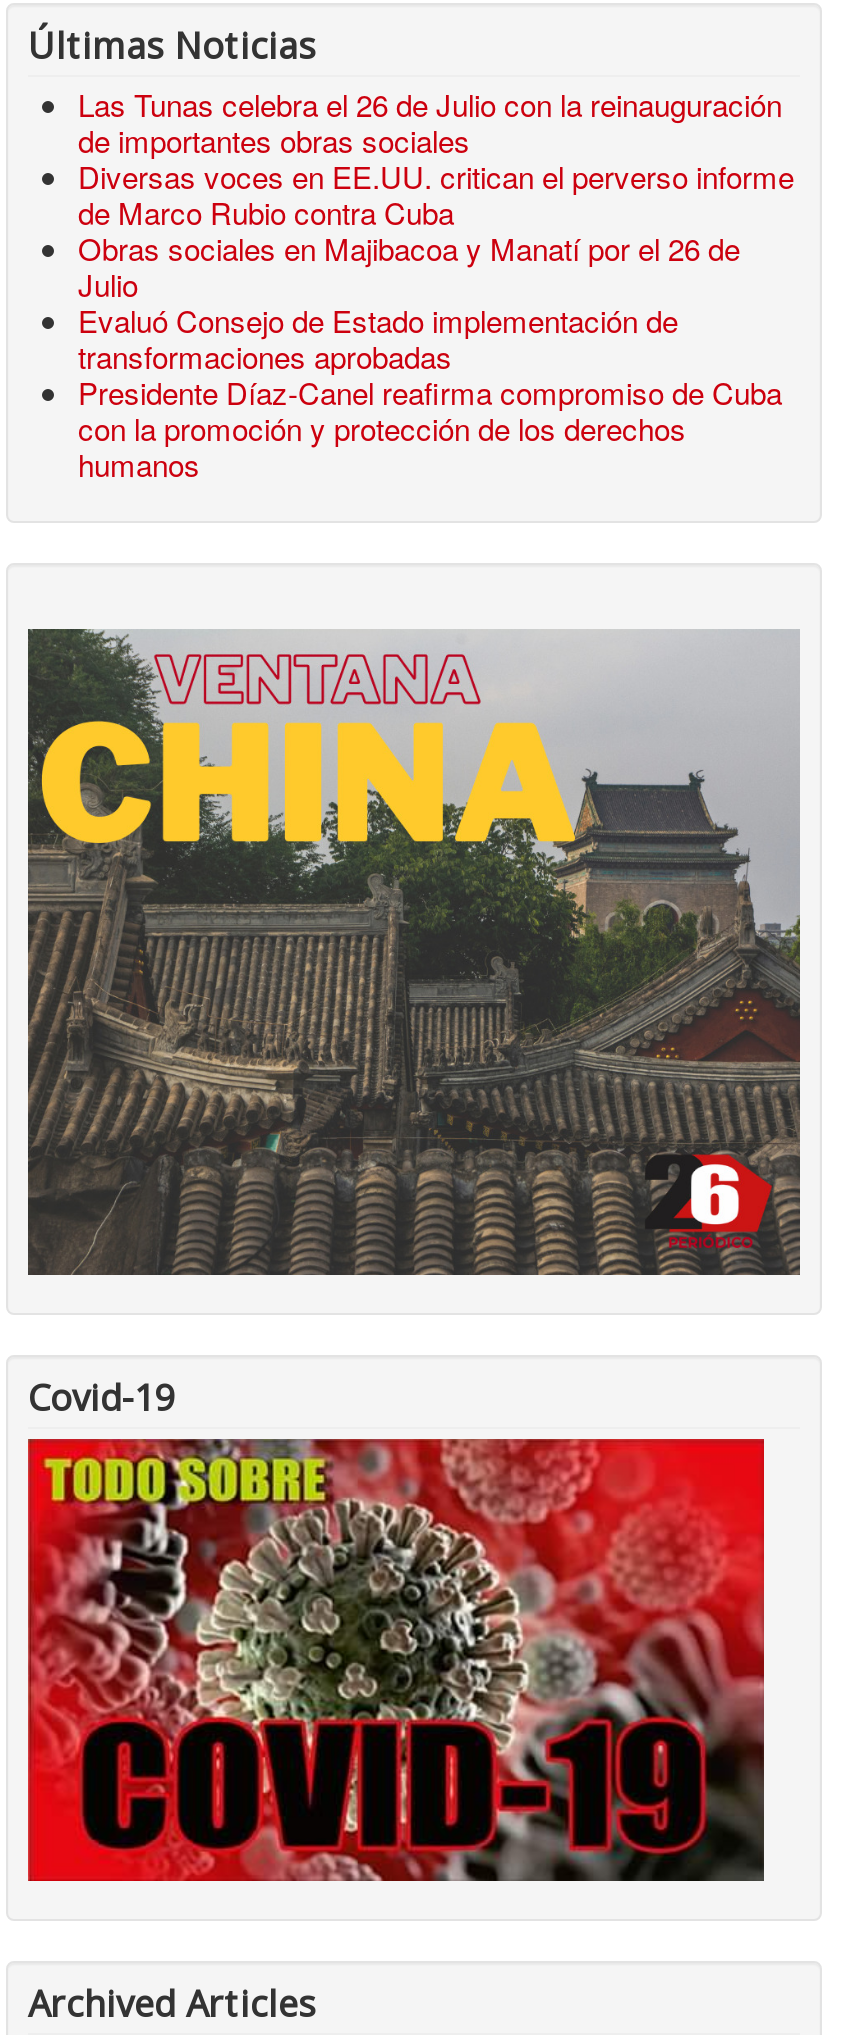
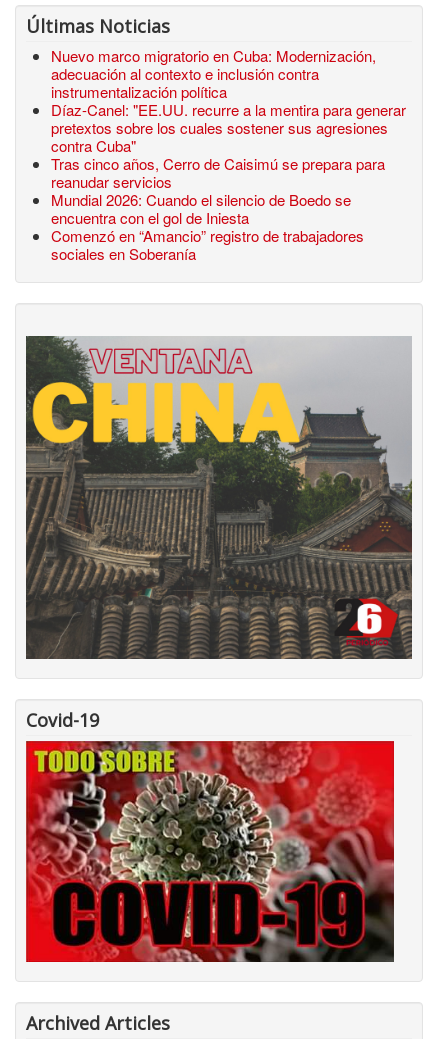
- Las Tunas celebra el 26 de Julio con la reinauguración
- de importantes obras sociales
- Diversas voces en EE.UU. critican el perverso informe
- de Marco Rubio contra Cuba
- Obras sociales en Majibacoa y Manatí por el 26 de
- Julio
- Evaluó Consejo de Estado implementación de
- transformaciones aprobadas
- Presidente Díaz-Canel reafirma compromiso de Cuba
- con la promoción y protección de los derechos
- humanos
+ Nuevo marco migratorio en Cuba: Modernización,
+ adecuación al contexto e inclusión contra
+ instrumentalización política
+ Díaz-Canel: "EE.UU. recurre a la mentira para generar
+ pretextos sobre los cuales sostener sus agresiones
+ contra Cuba"
+ Tras cinco años, Cerro de Caisimú se prepara para
+ reanudar servicios
+ Mundial 2026: Cuando el silencio de Boedo se
+ encuentra con el gol de Iniesta
+ Comenzó en “Amancio” registro de trabajadores
+ sociales en Soberanía
